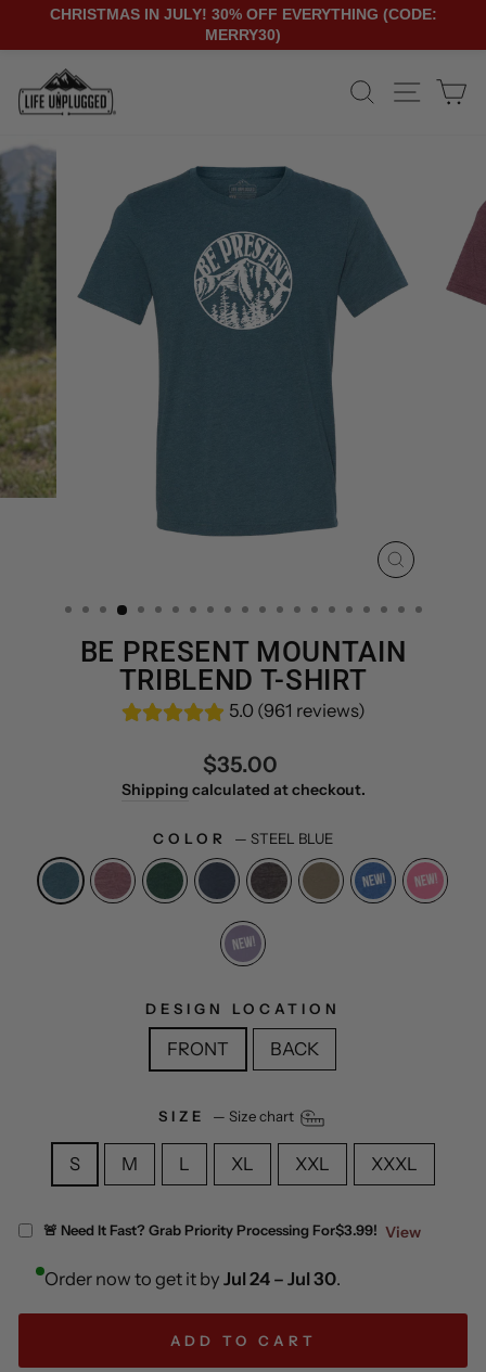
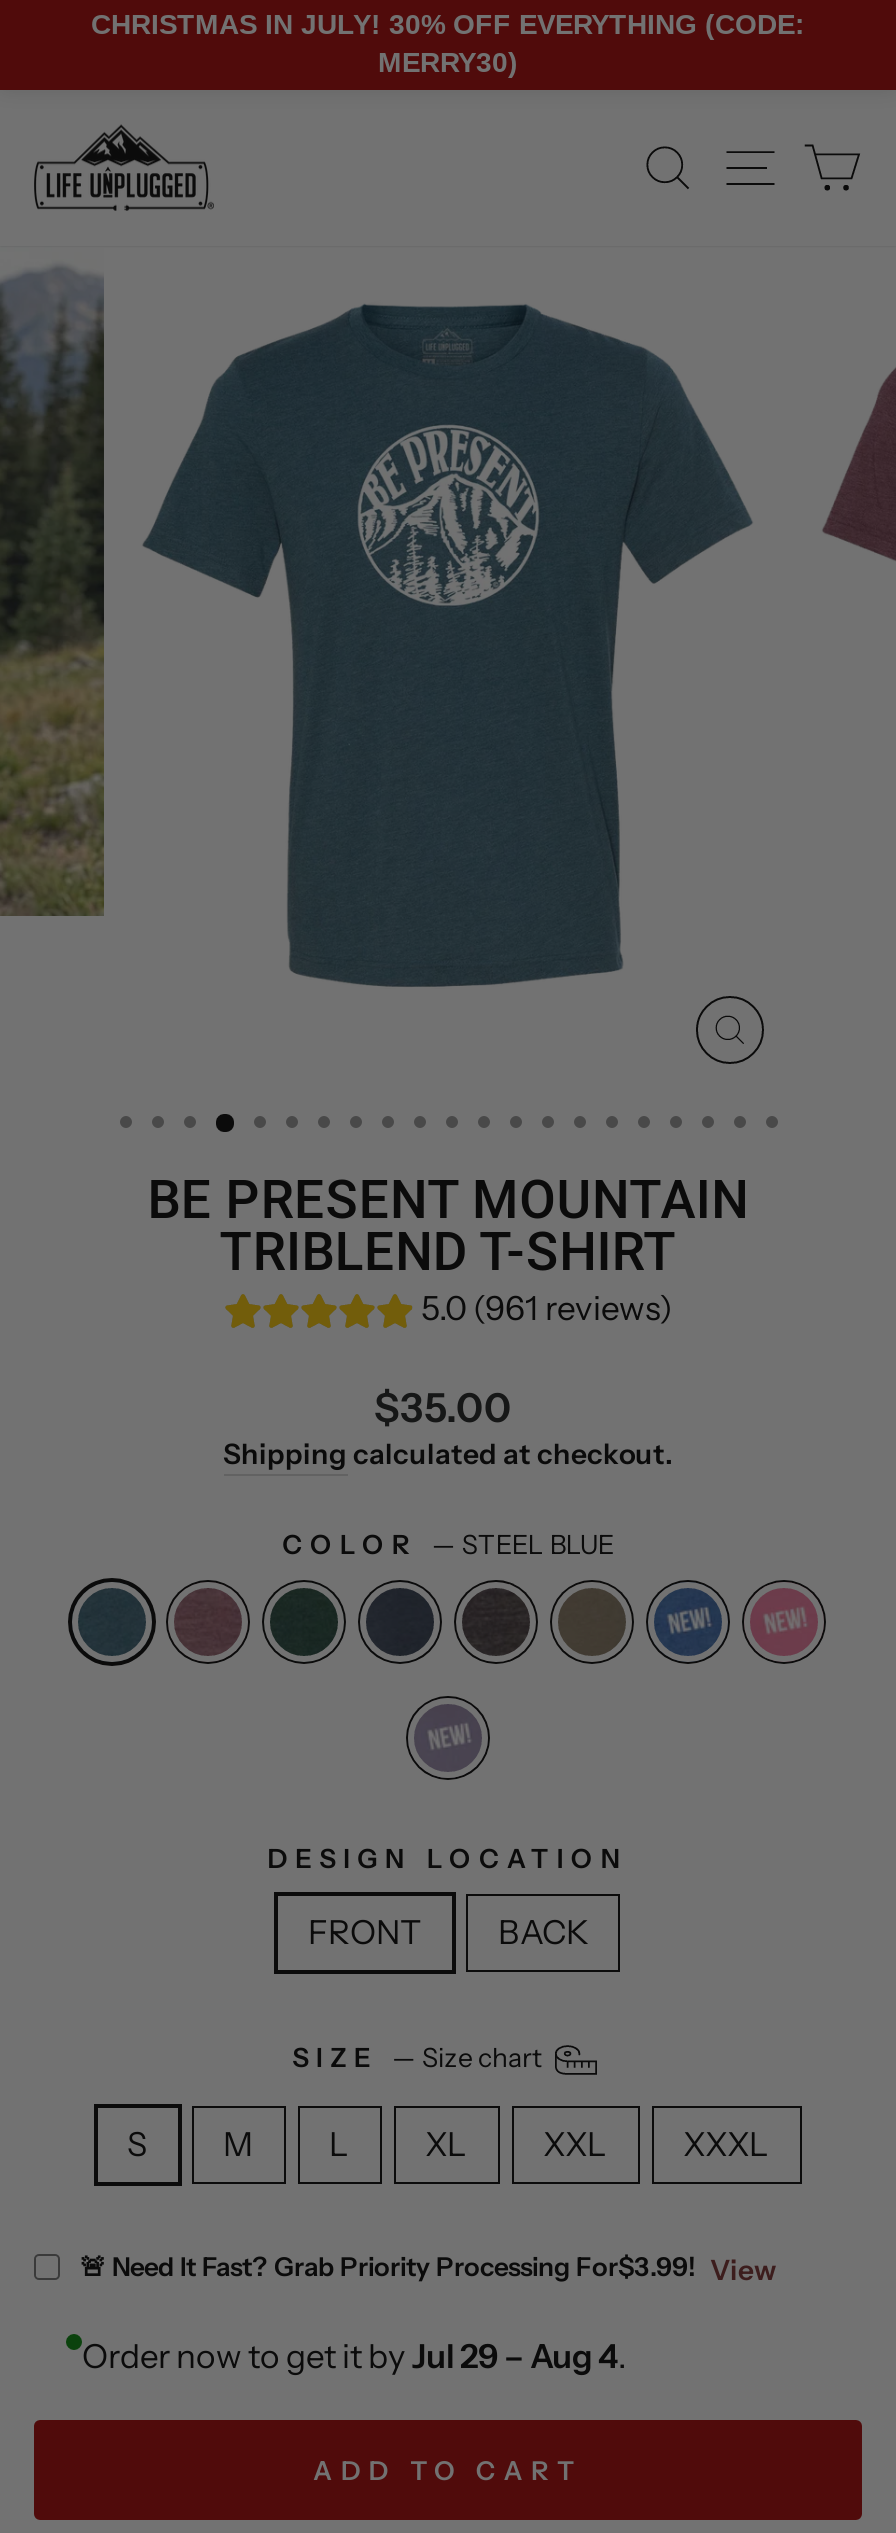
- Order now to get it by Jul 24 – Jul 30.
+ Order now to get it by Jul 29 – Aug 4.
